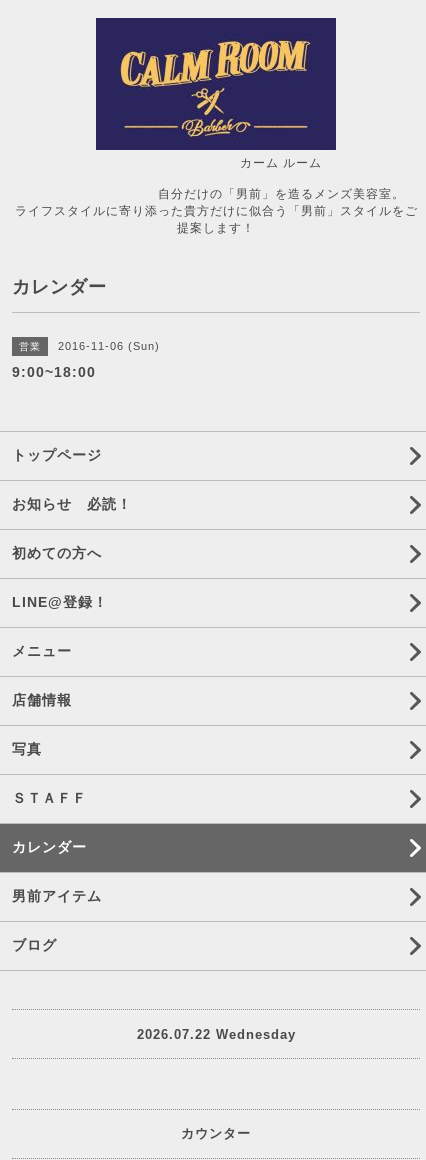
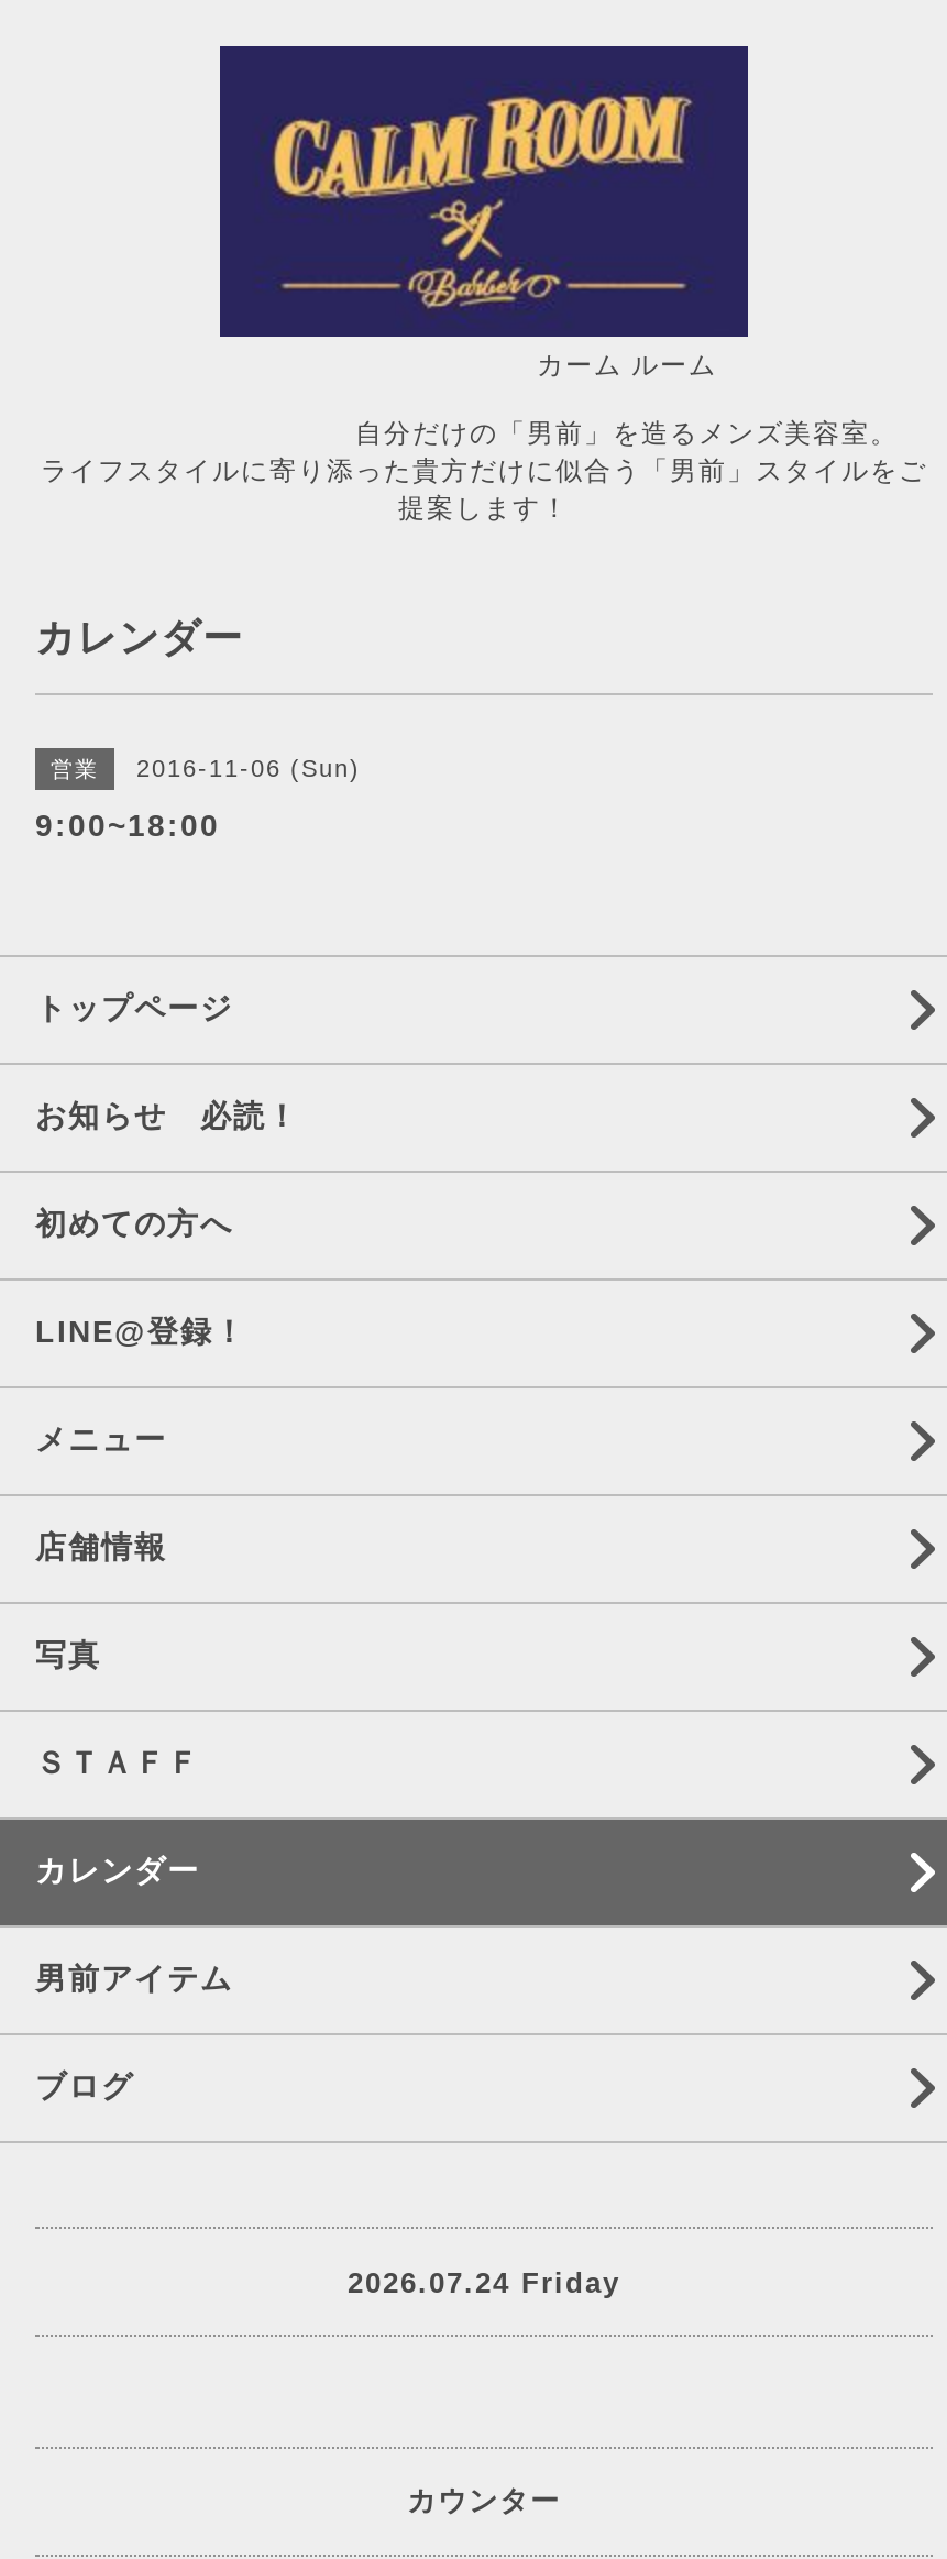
- 2026.07.22 Wednesday
+ 2026.07.24 Friday
